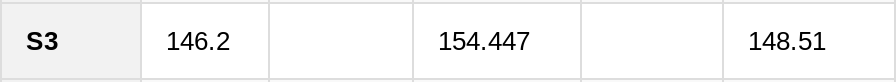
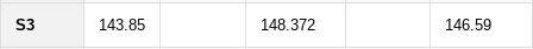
- 146.2
+ 143.85

- 154.447
+ 148.372

- 148.51
+ 146.59
